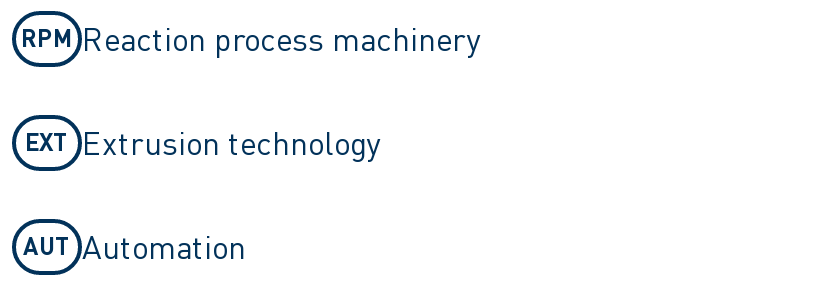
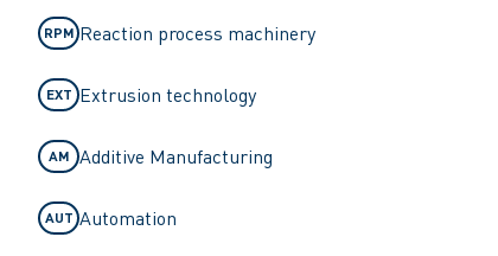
+ AM Additive Manufacturing
